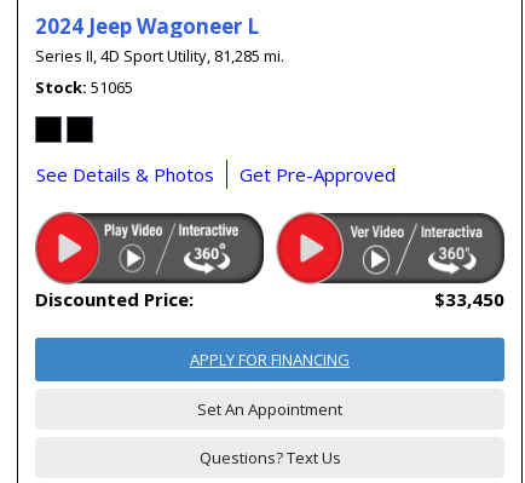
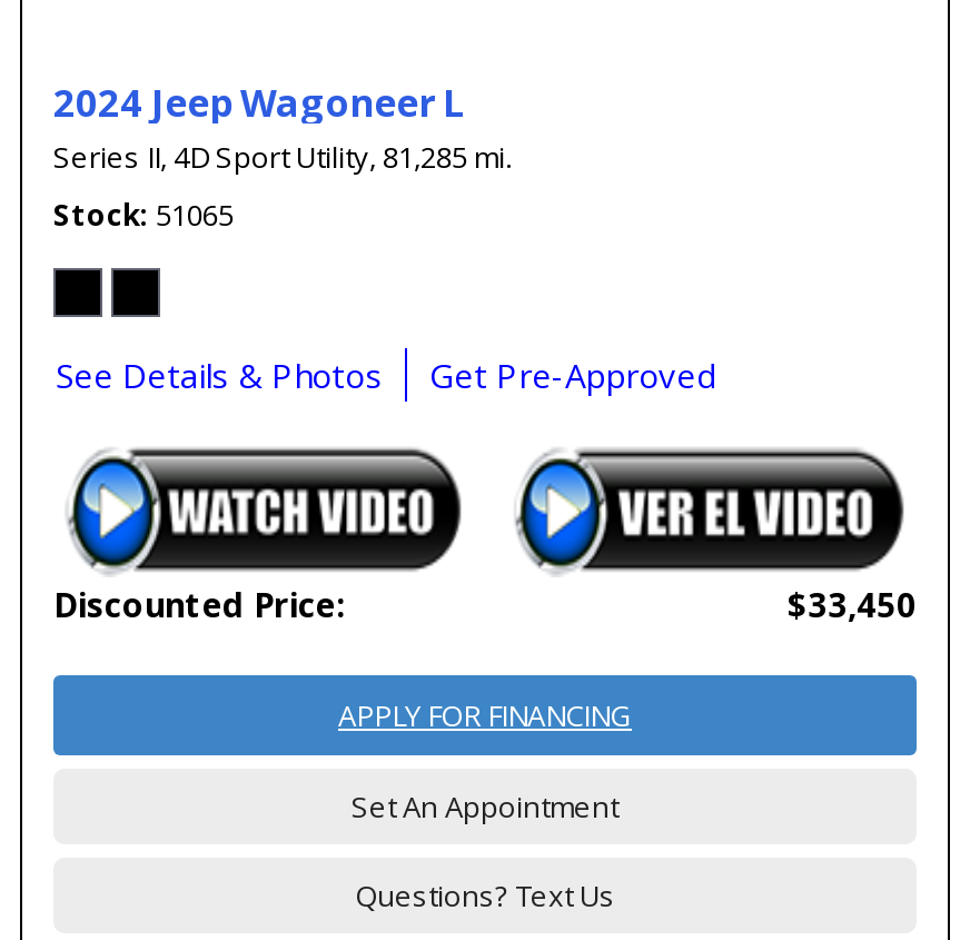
- [image]
+ [image]

- [image]
+ [image]
